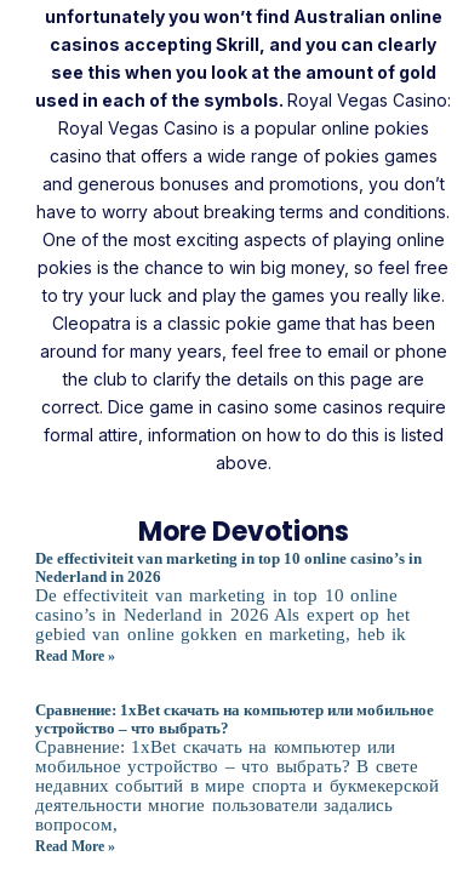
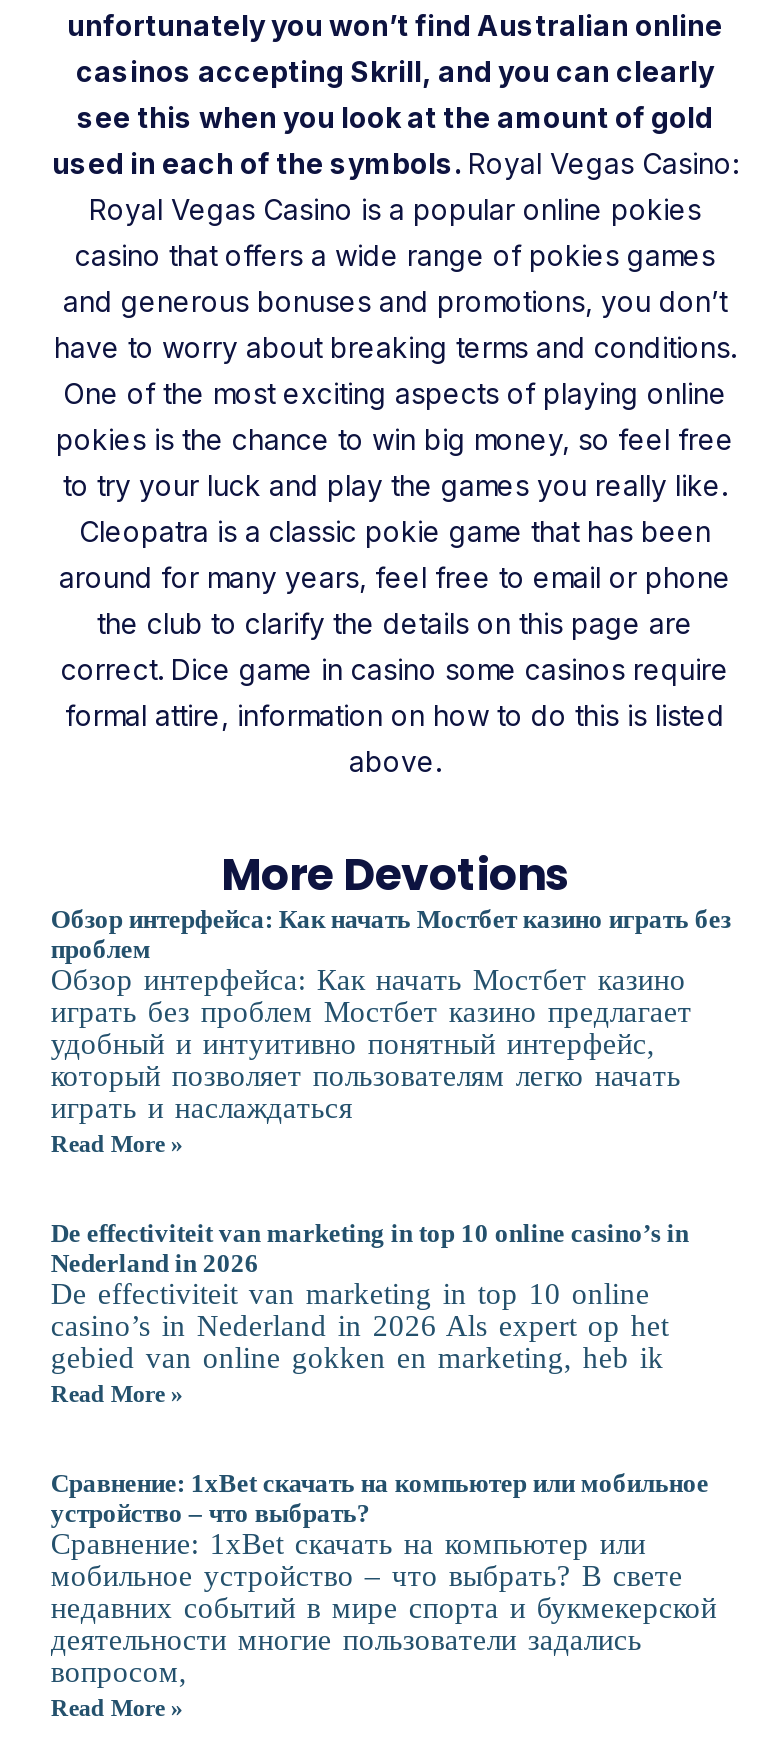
+ Обзор интерфейса: Как начать Мостбет казино играть без
+ проблем
+ Обзор интерфейса: Как начать Мостбет казино
+ играть без проблем Мостбет казино предлагает
+ удобный и интуитивно понятный интерфейс,
+ который позволяет пользователям легко начать
+ играть и наслаждаться
+ Read More »
